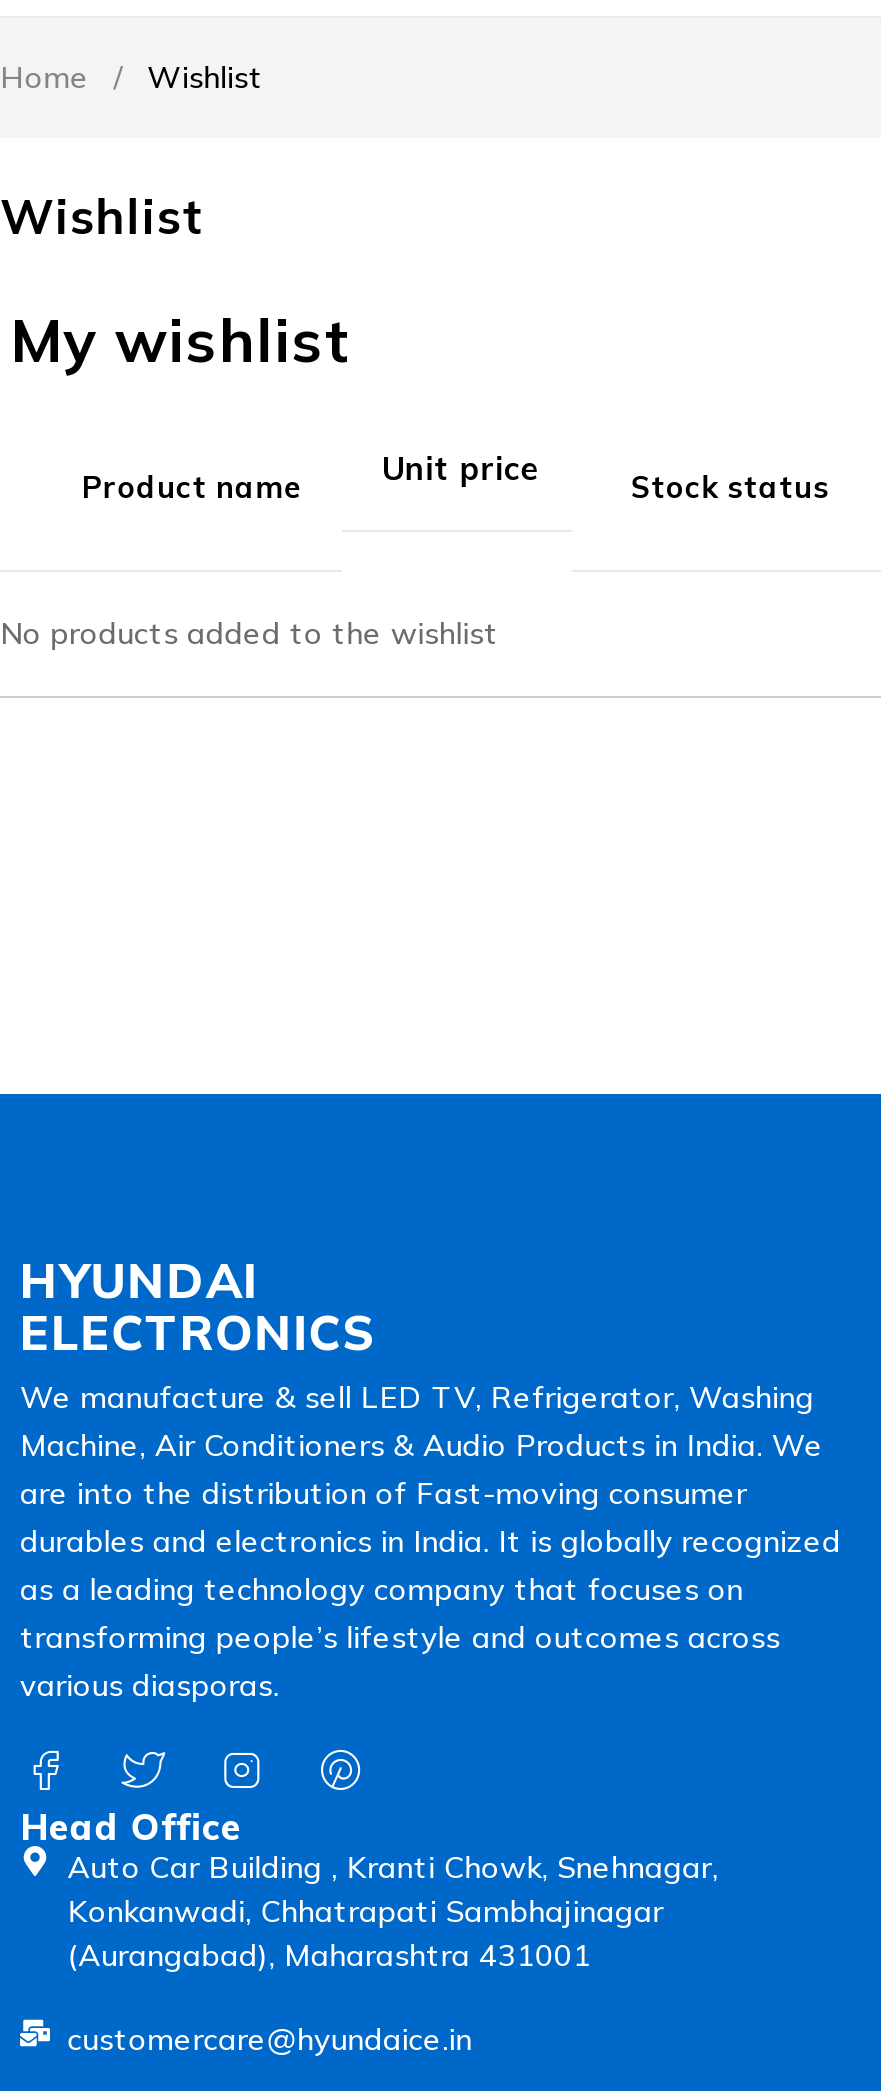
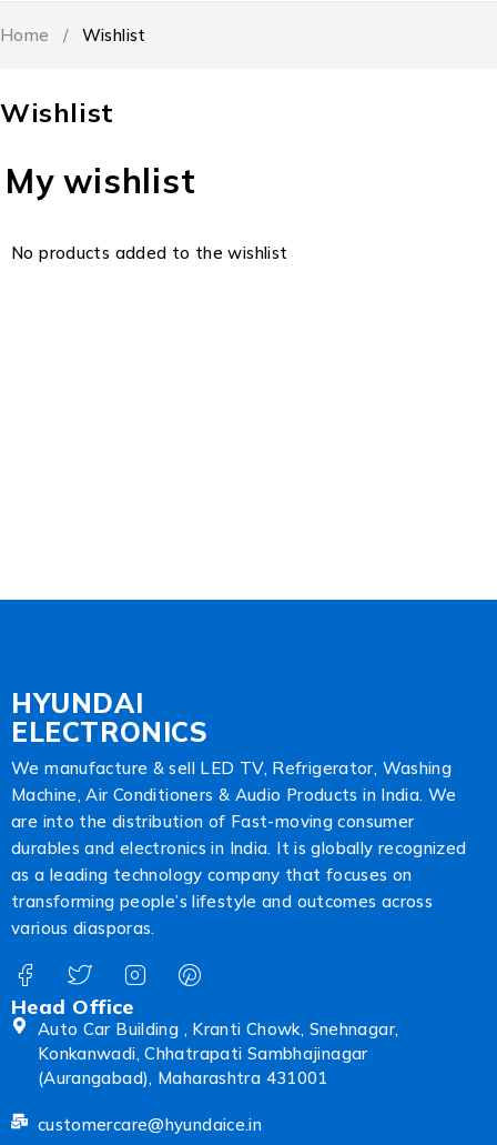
- Product name
- Unit price
- Stock status

moved up: No products added to the wishlist
